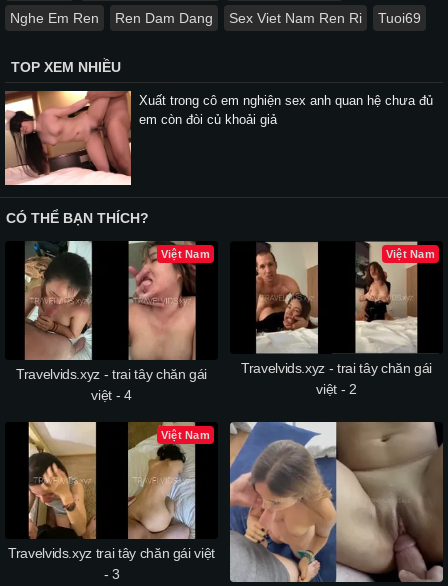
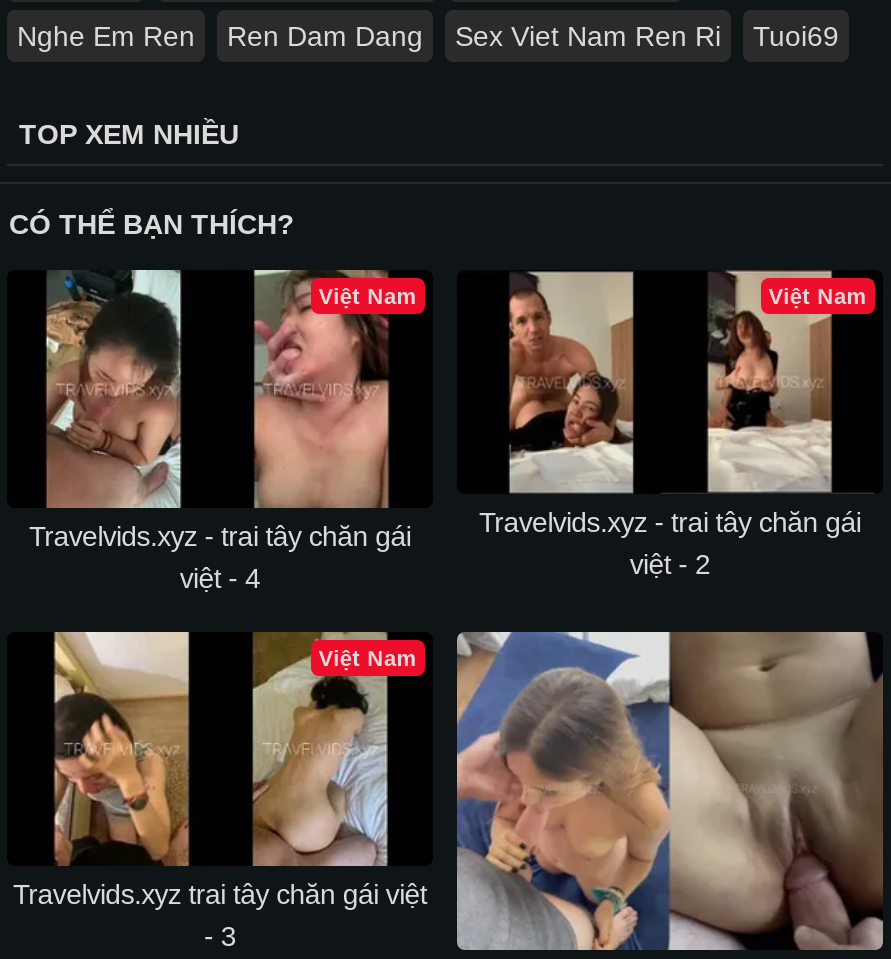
- [image]
- Xuất trong cô em nghiện sex anh quan hệ chưa đủ
- em còn đòi củ khoải giả
